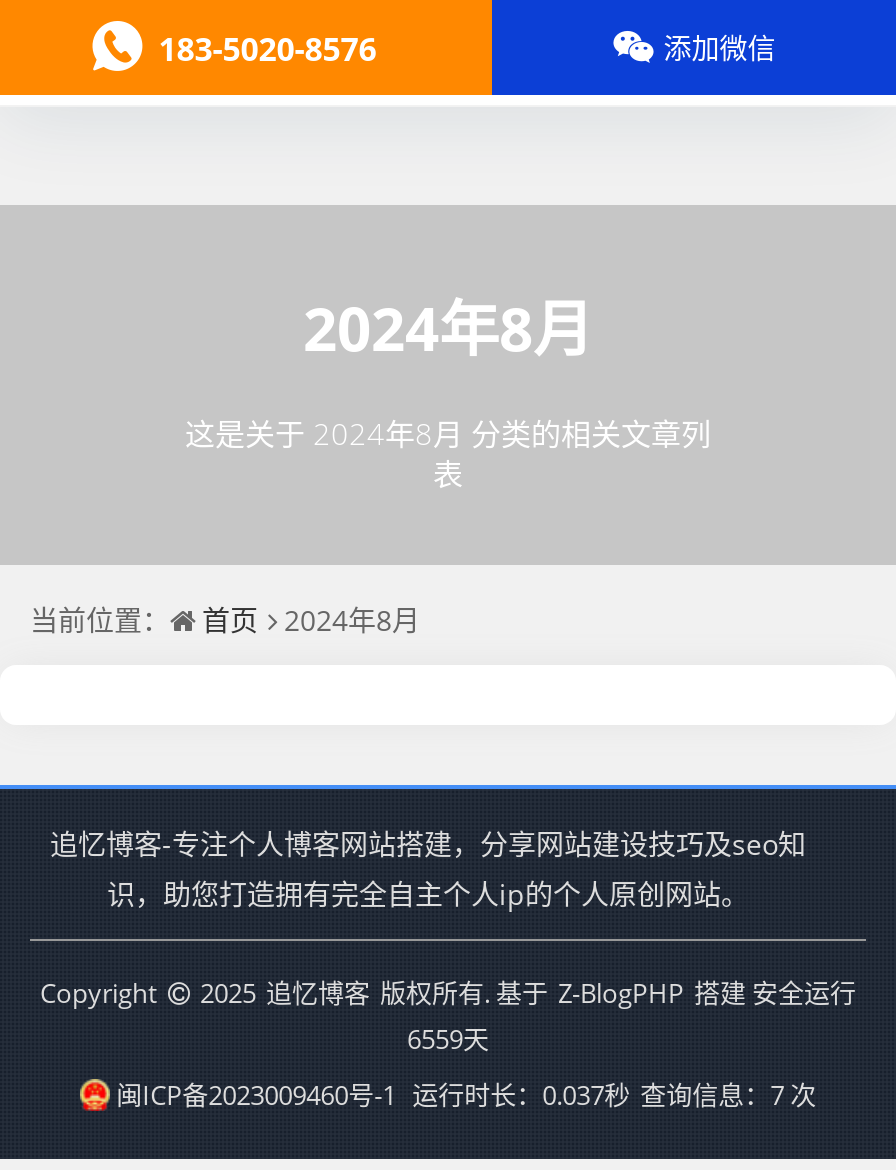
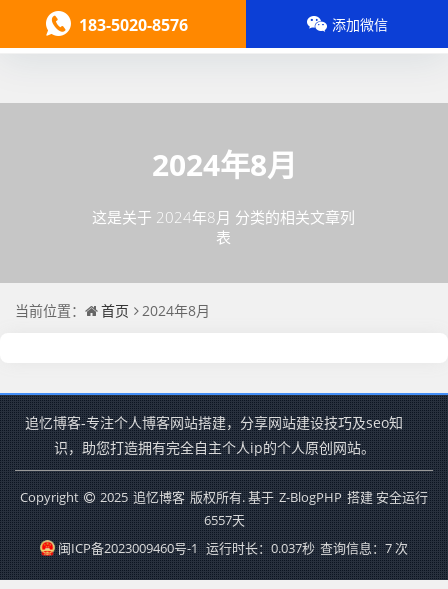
- 6559天
+ 6557天
